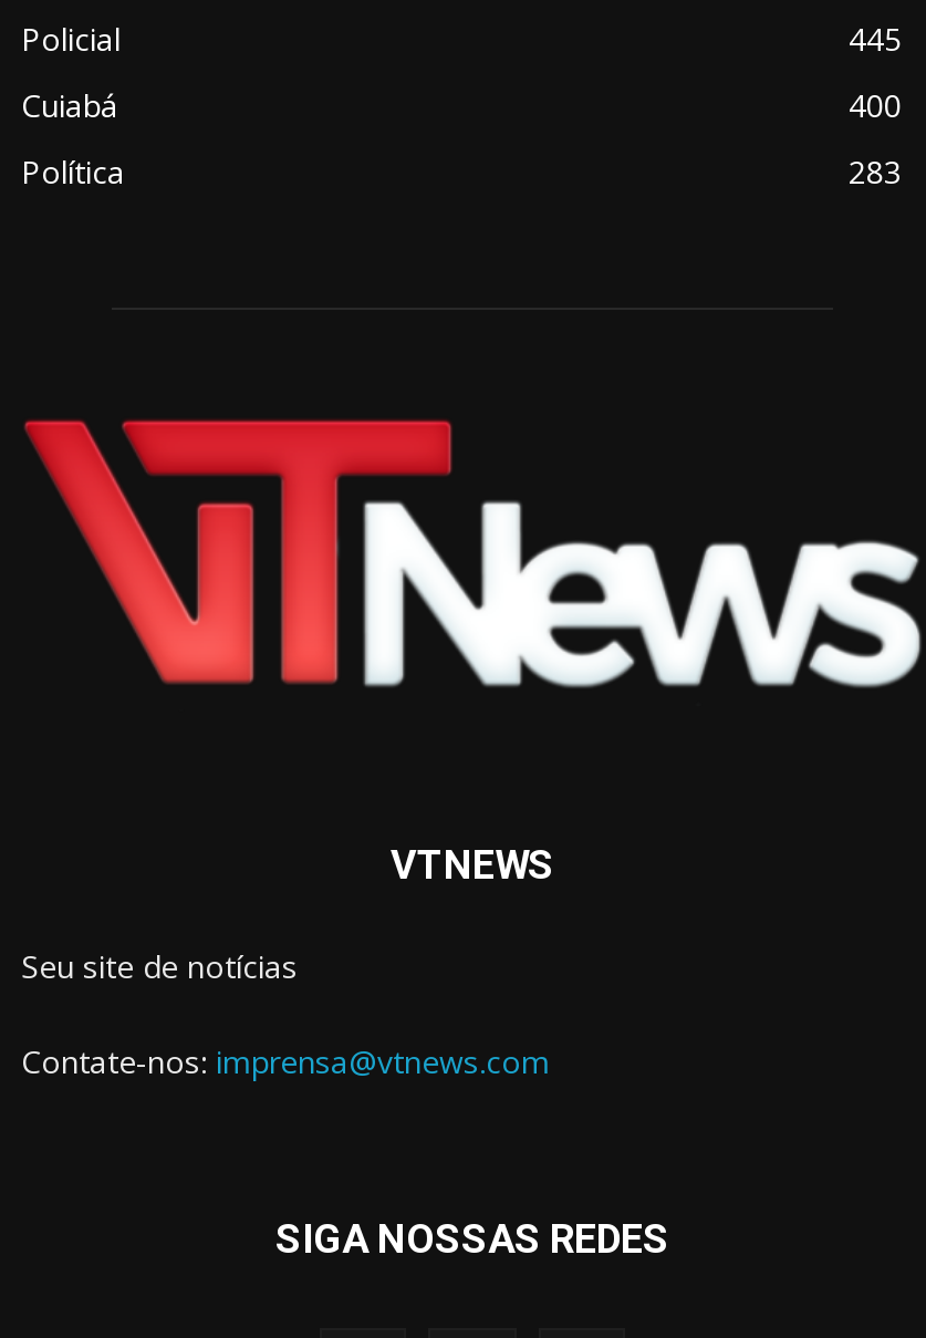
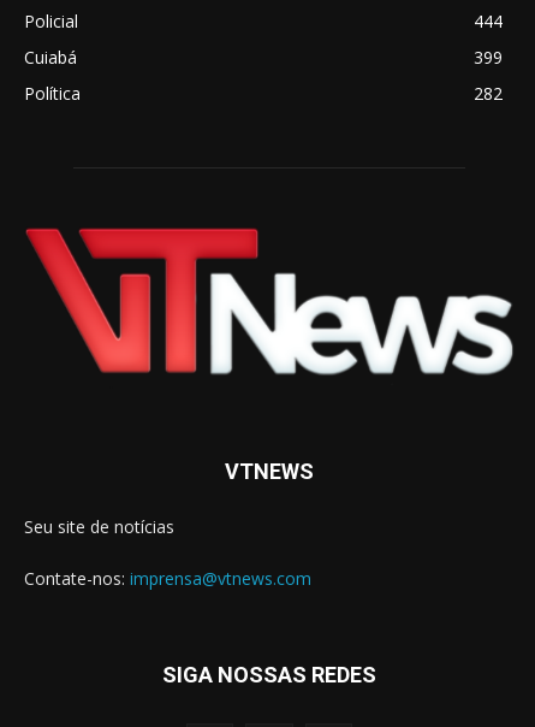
- 445
+ 444

- 400
+ 399

- 283
+ 282
